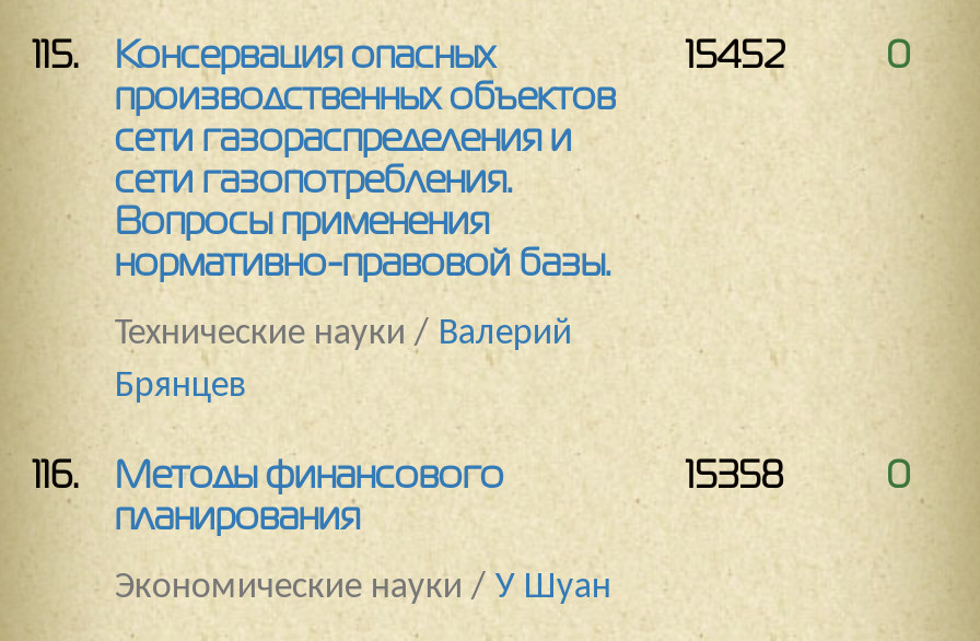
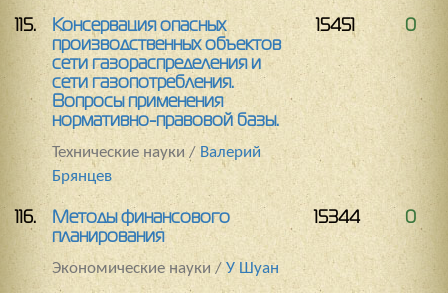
- 15452
+ 15451

- 15358
+ 15344
